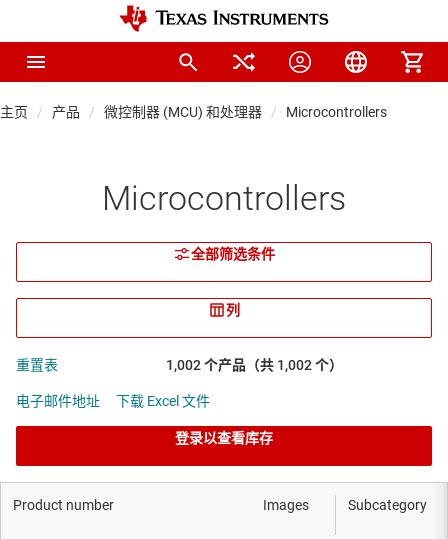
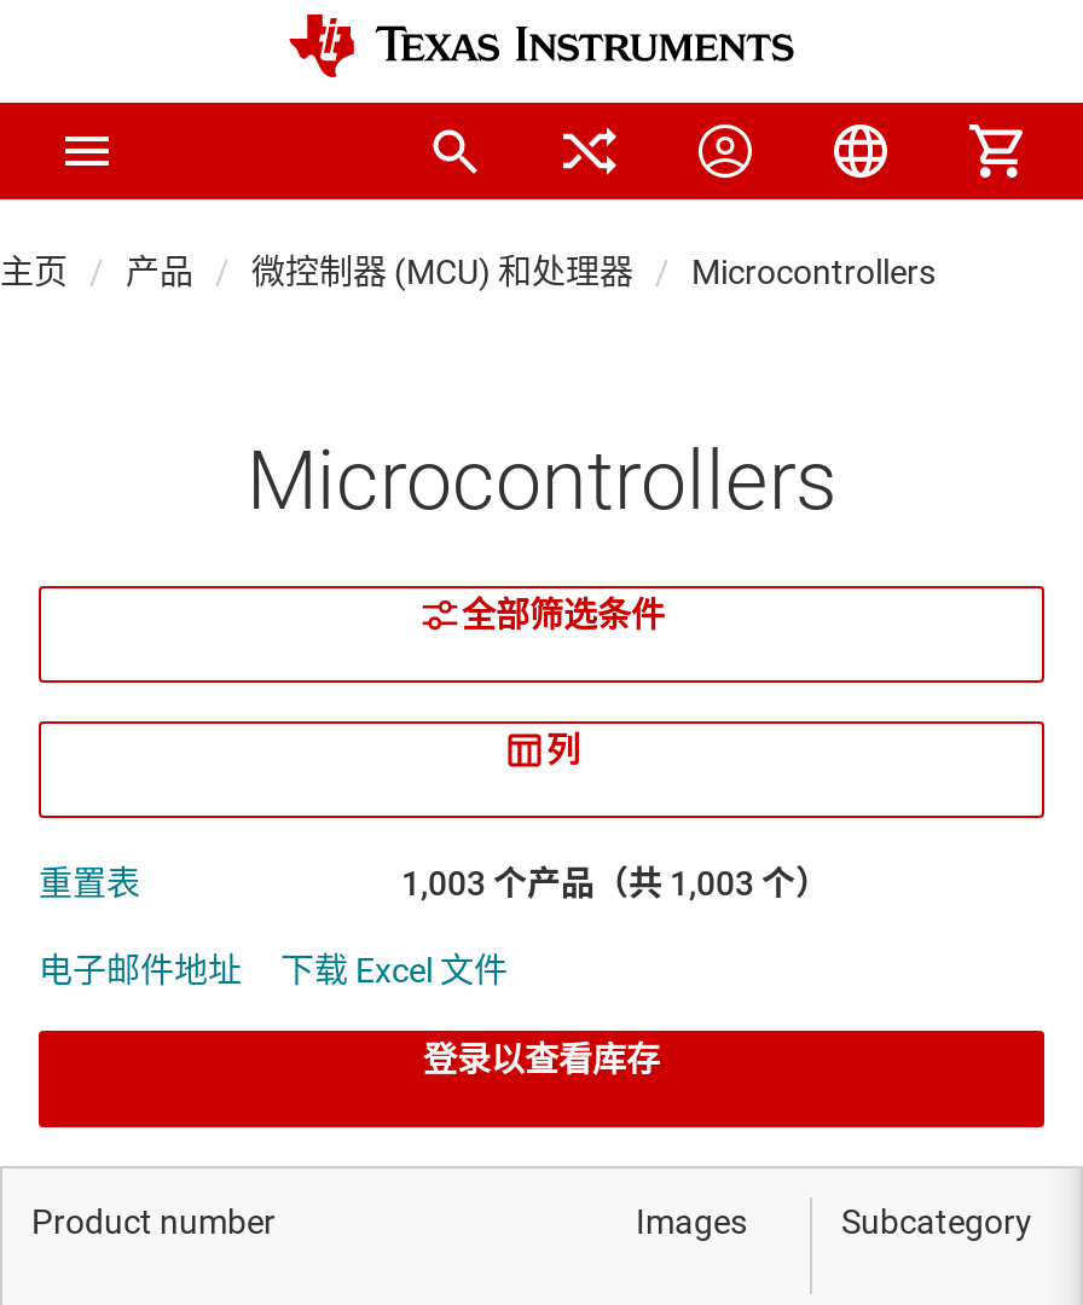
- 1,002 个产品（共 1,002 个）
+ 1,003 个产品（共 1,003 个）
